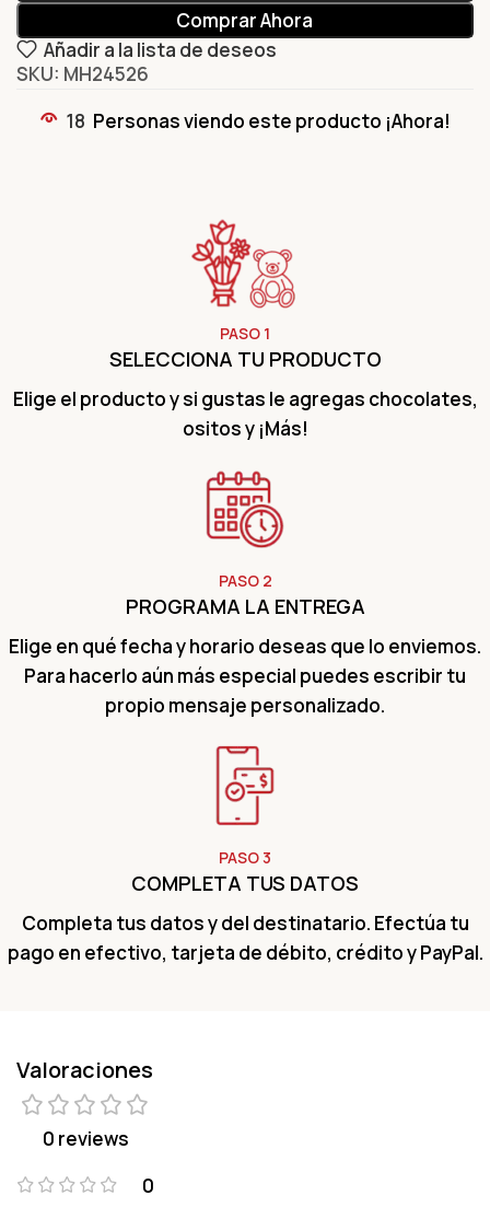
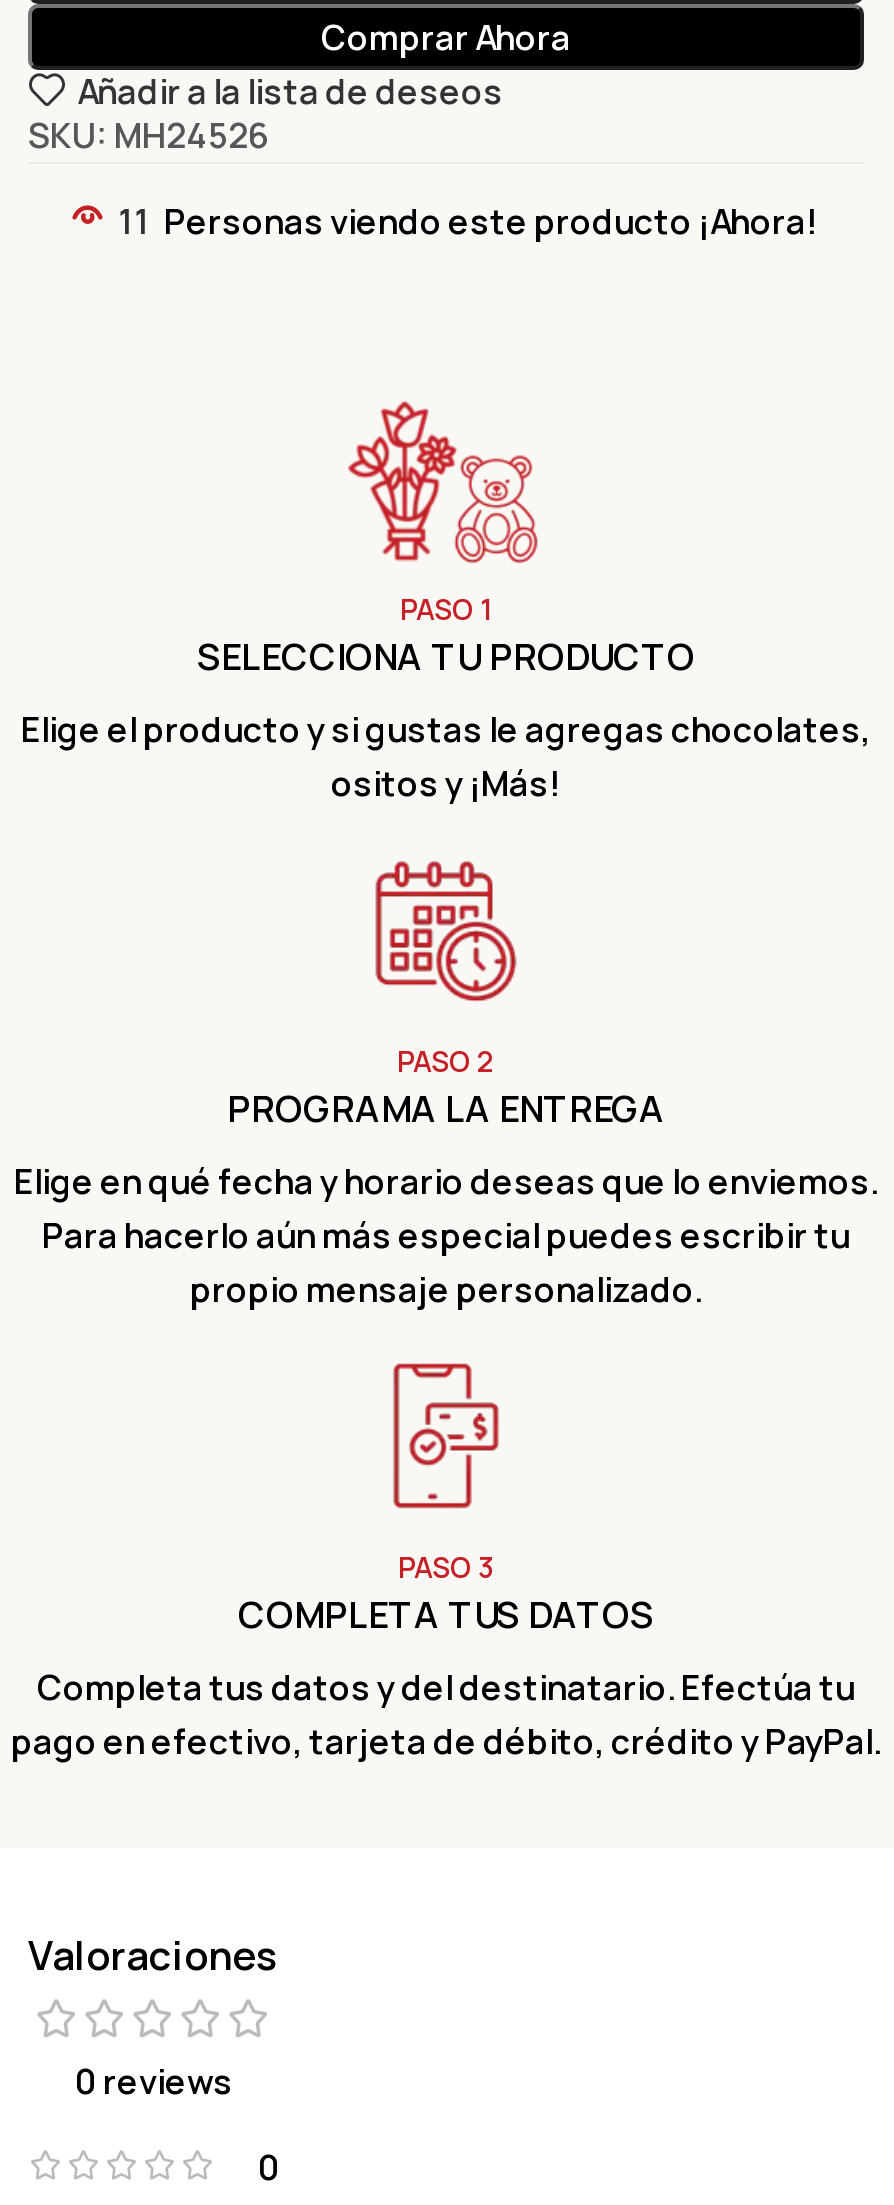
- 18 Personas viendo este producto ¡Ahora!
+ 11 Personas viendo este producto ¡Ahora!
